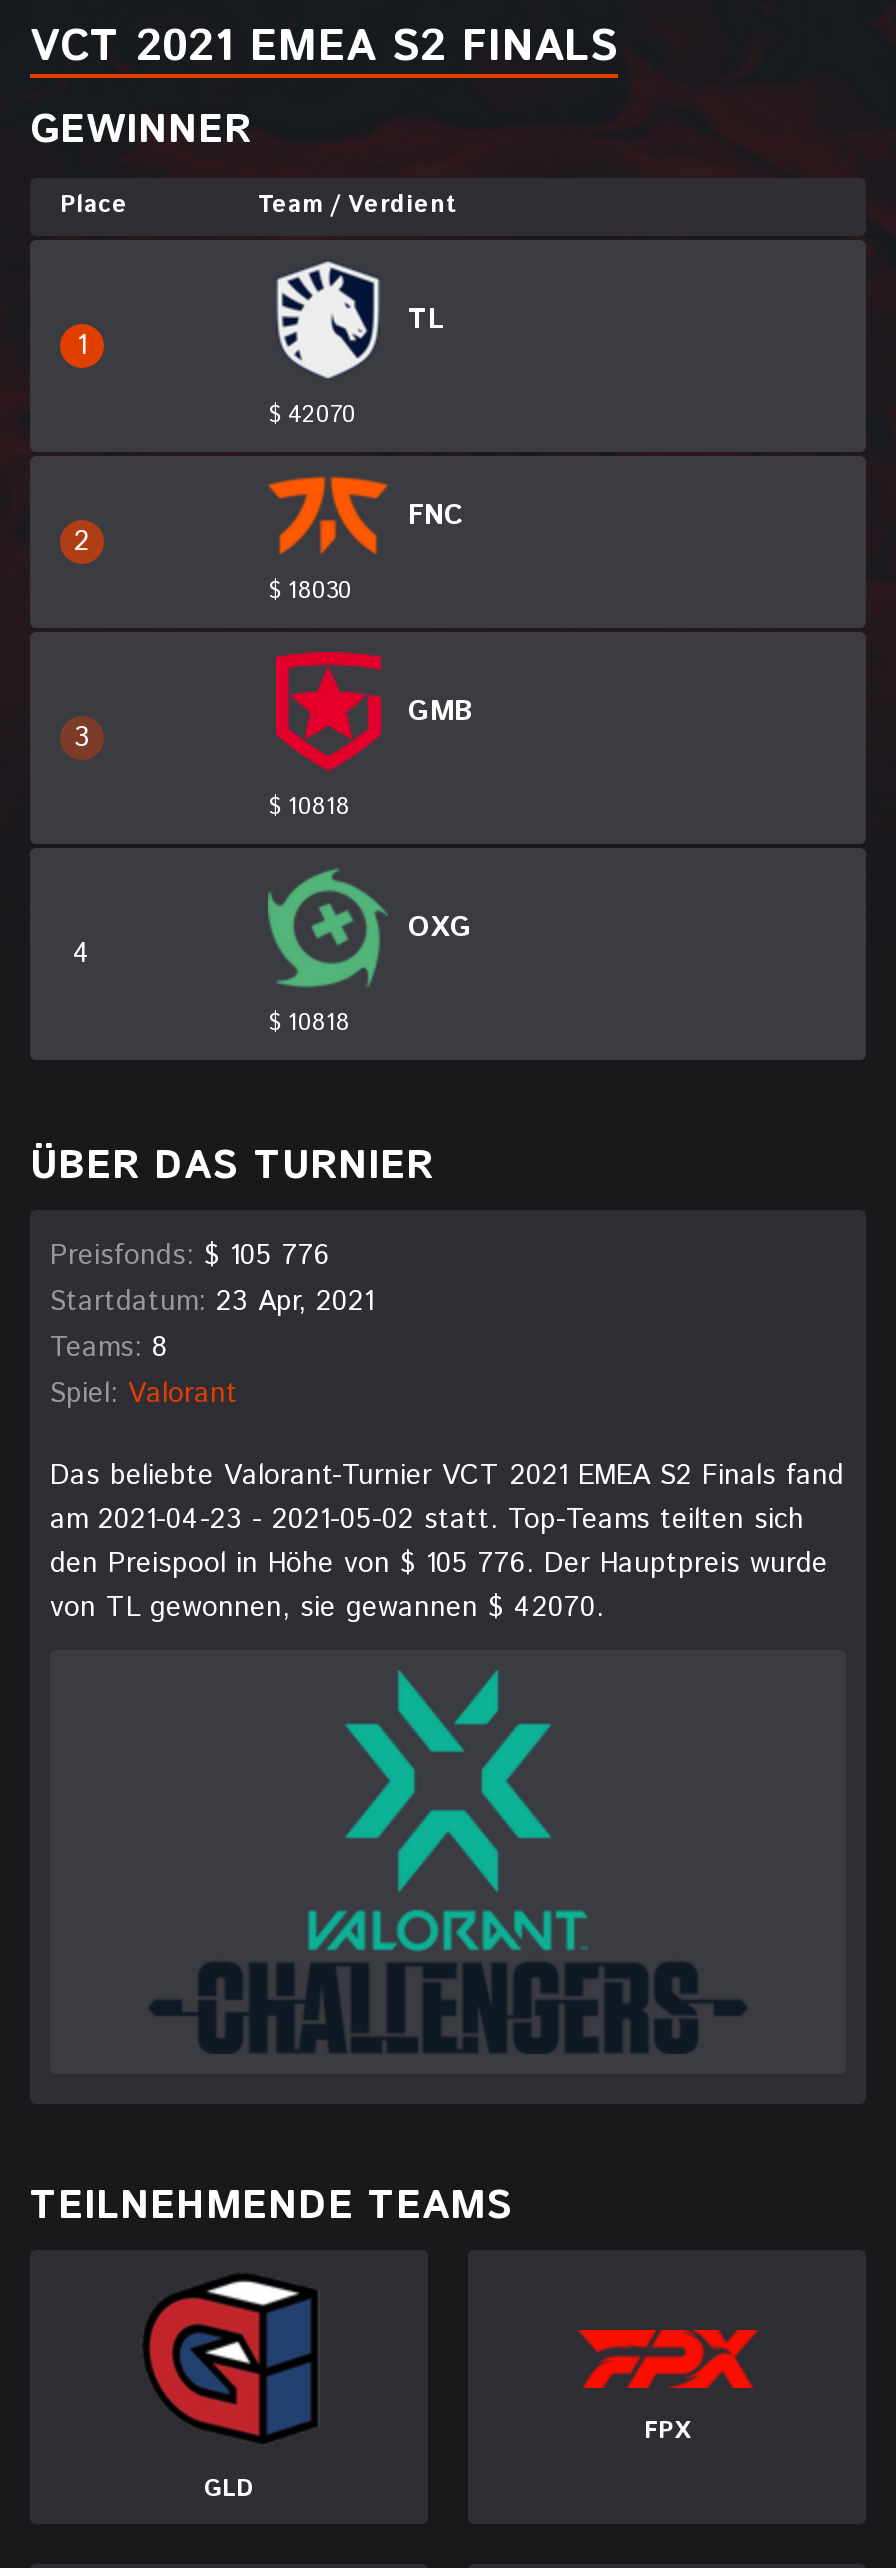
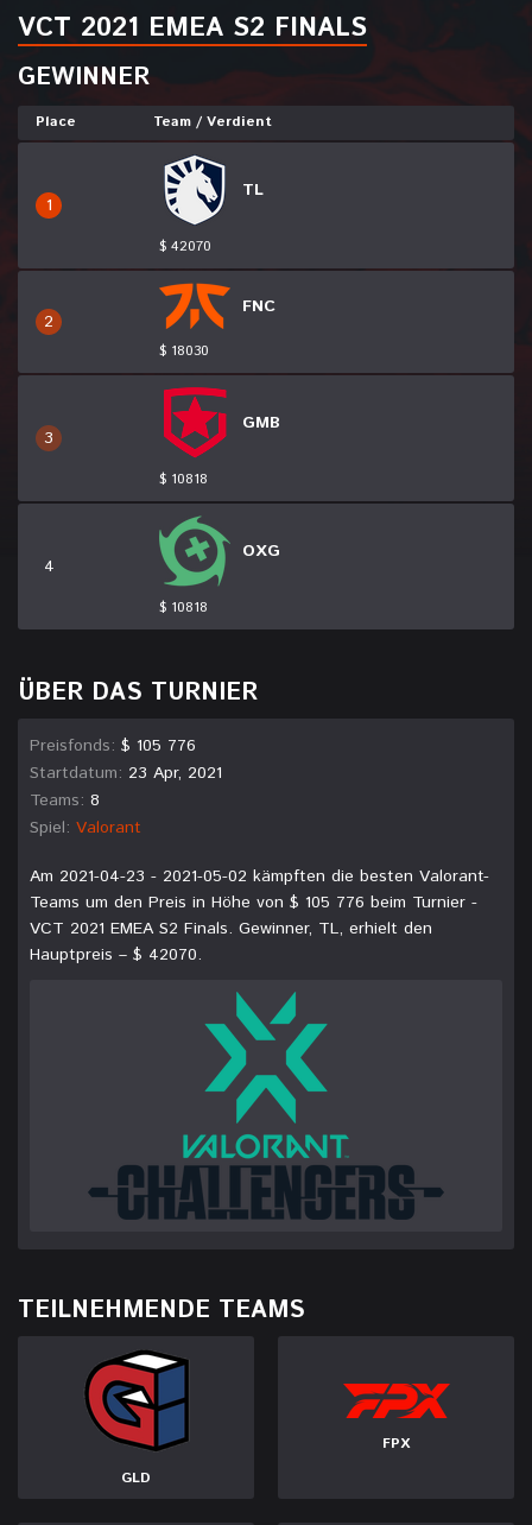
- Das beliebte Valorant-Turnier VCT 2021 EMEA S2 Finals fand
- am 2021-04-23 - 2021-05-02 statt. Top-Teams teilten sich
- den Preispool in Höhe von $ 105 776. Der Hauptpreis wurde
- von TL gewonnen, sie gewannen $ 42070.
+ Am 2021-04-23 - 2021-05-02 kämpften die besten Valorant-
+ Teams um den Preis in Höhe von $ 105 776 beim Turnier -
+ VCT 2021 EMEA S2 Finals. Gewinner, TL, erhielt den
+ Hauptpreis – $ 42070.
